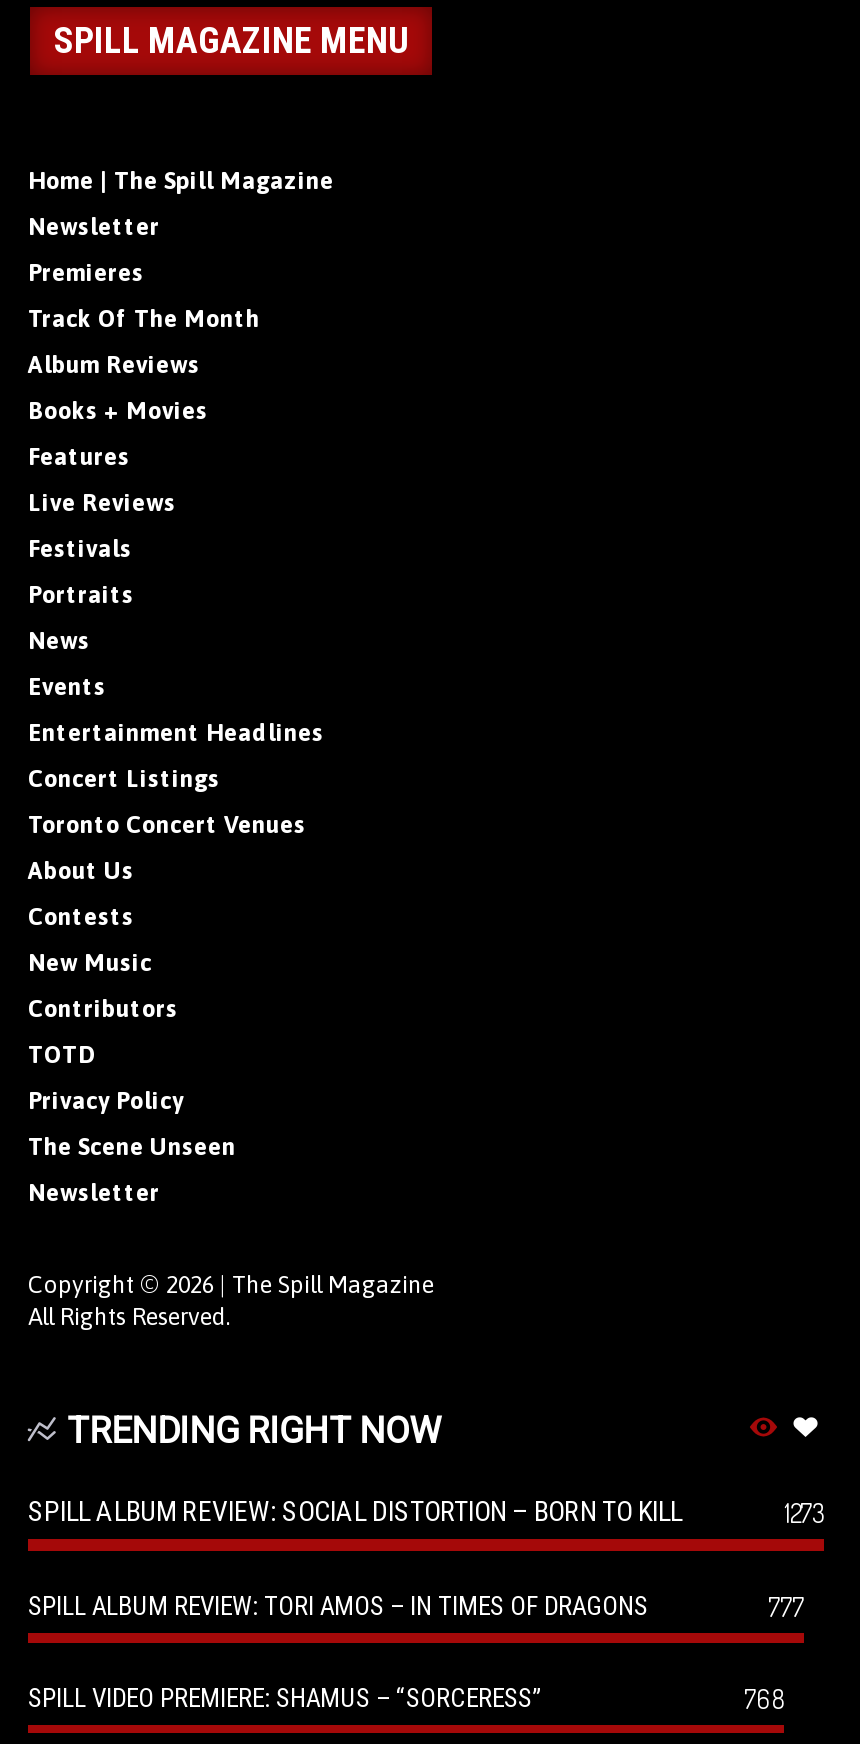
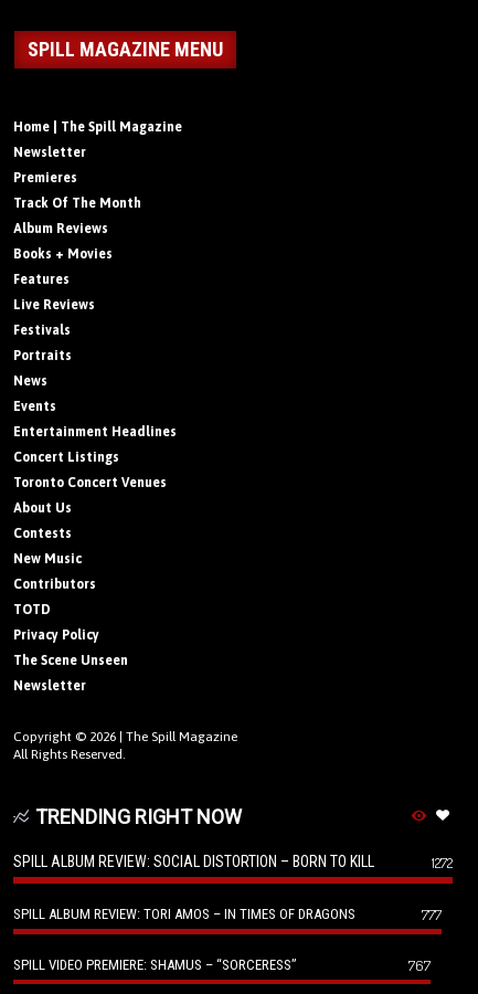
- 1273
+ 1272

- 768
+ 767
